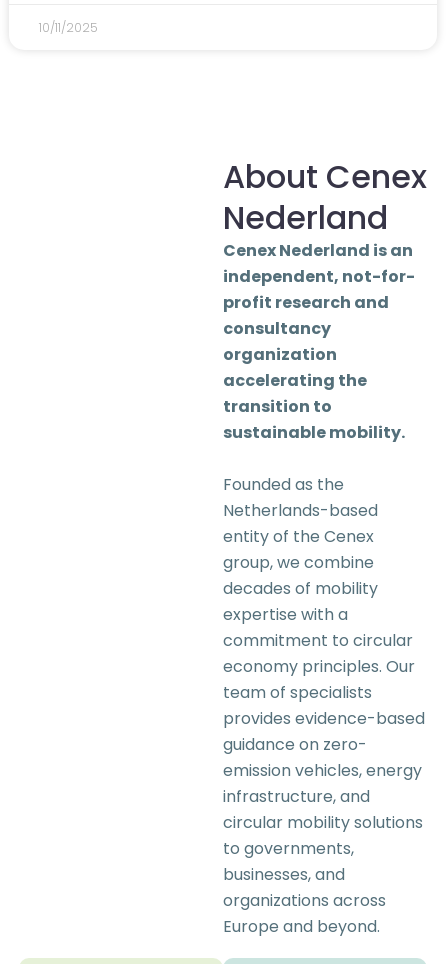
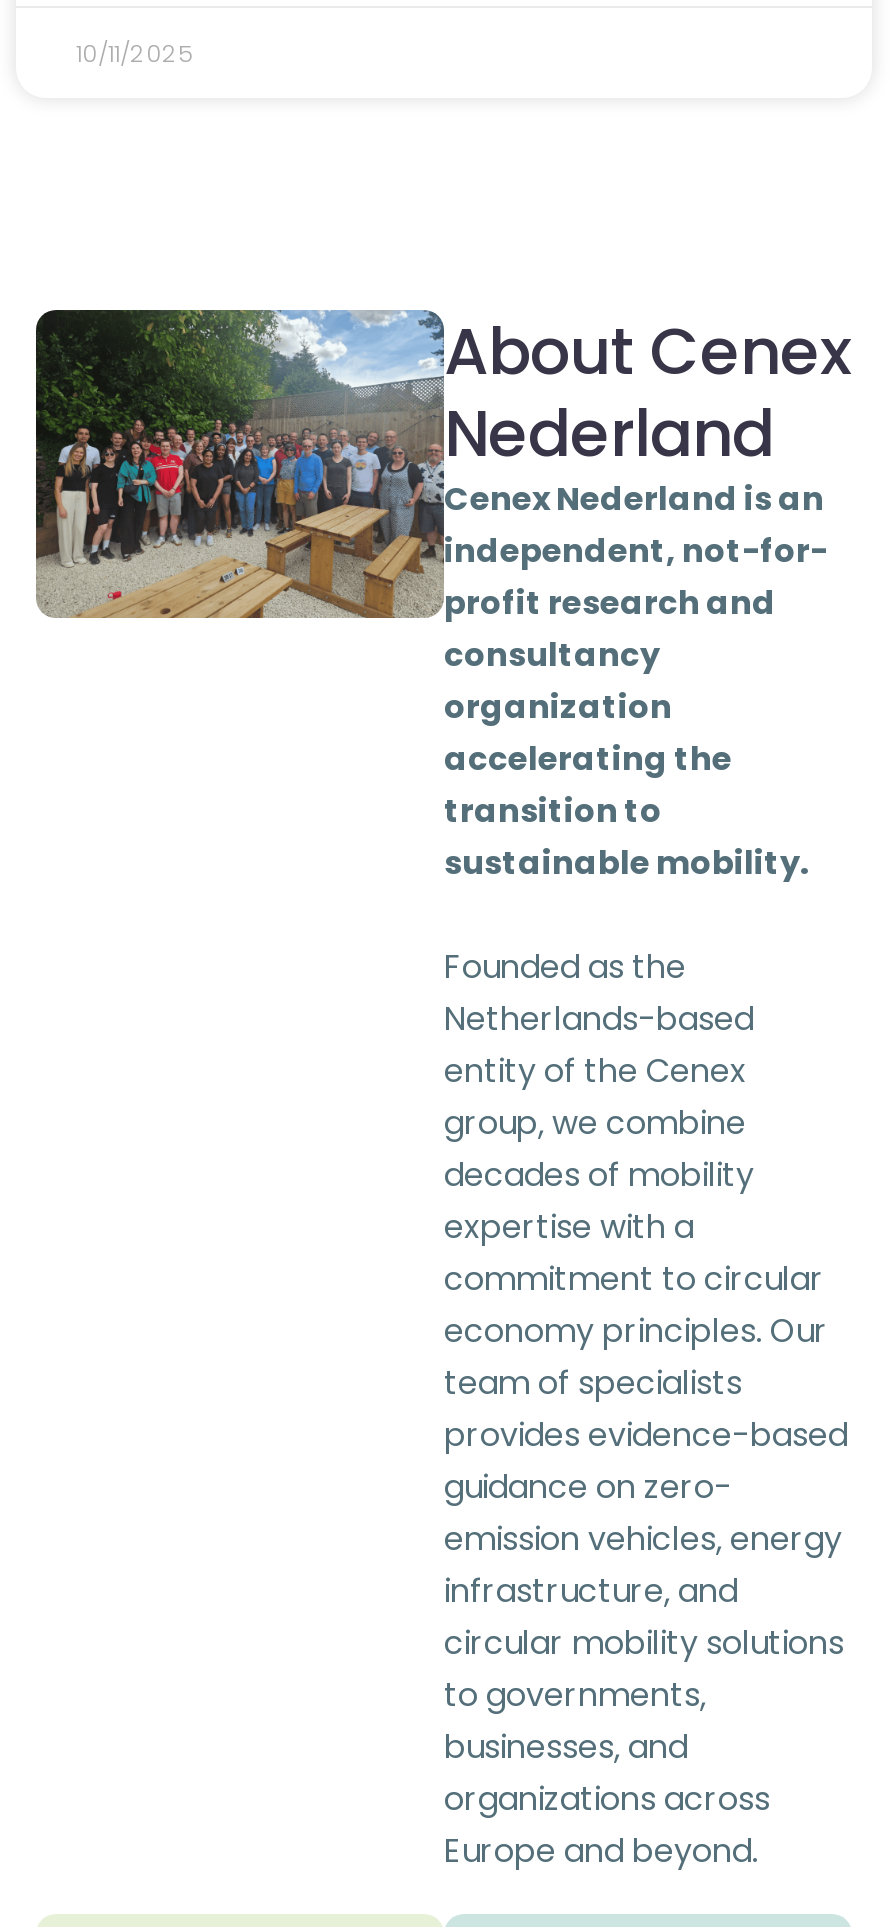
+ [image]
